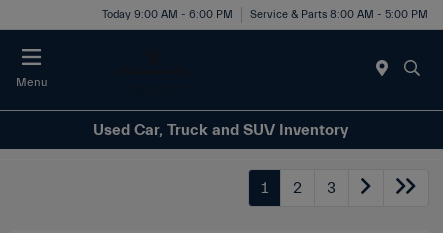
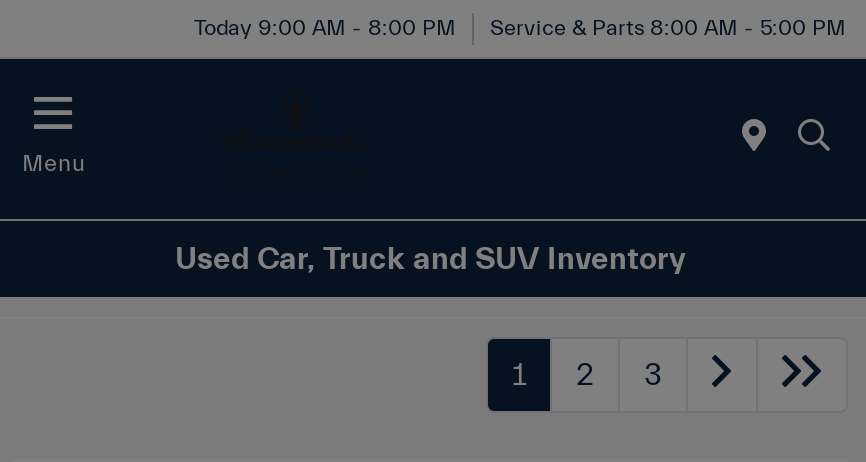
- Today 9:00 AM - 6:00 PM Service & Parts 8:00 AM - 5:00 PM
+ Today 9:00 AM - 8:00 PM Service & Parts 8:00 AM - 5:00 PM
